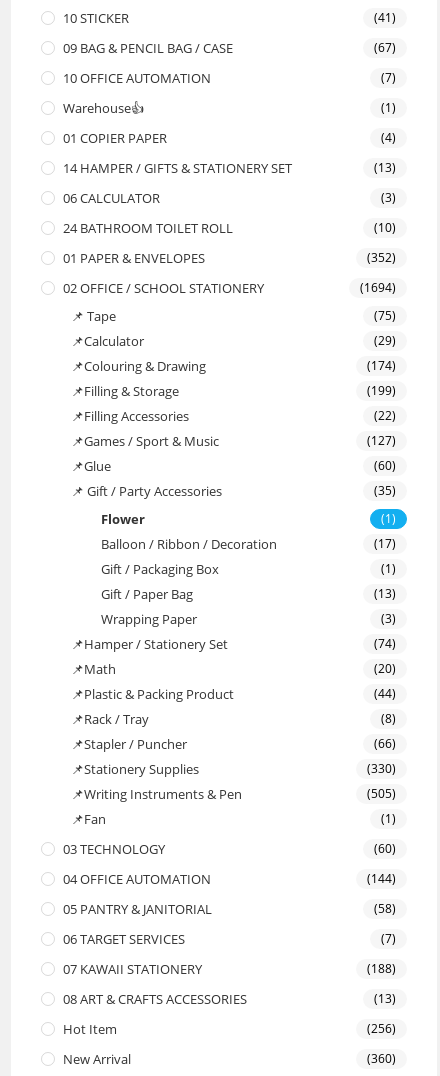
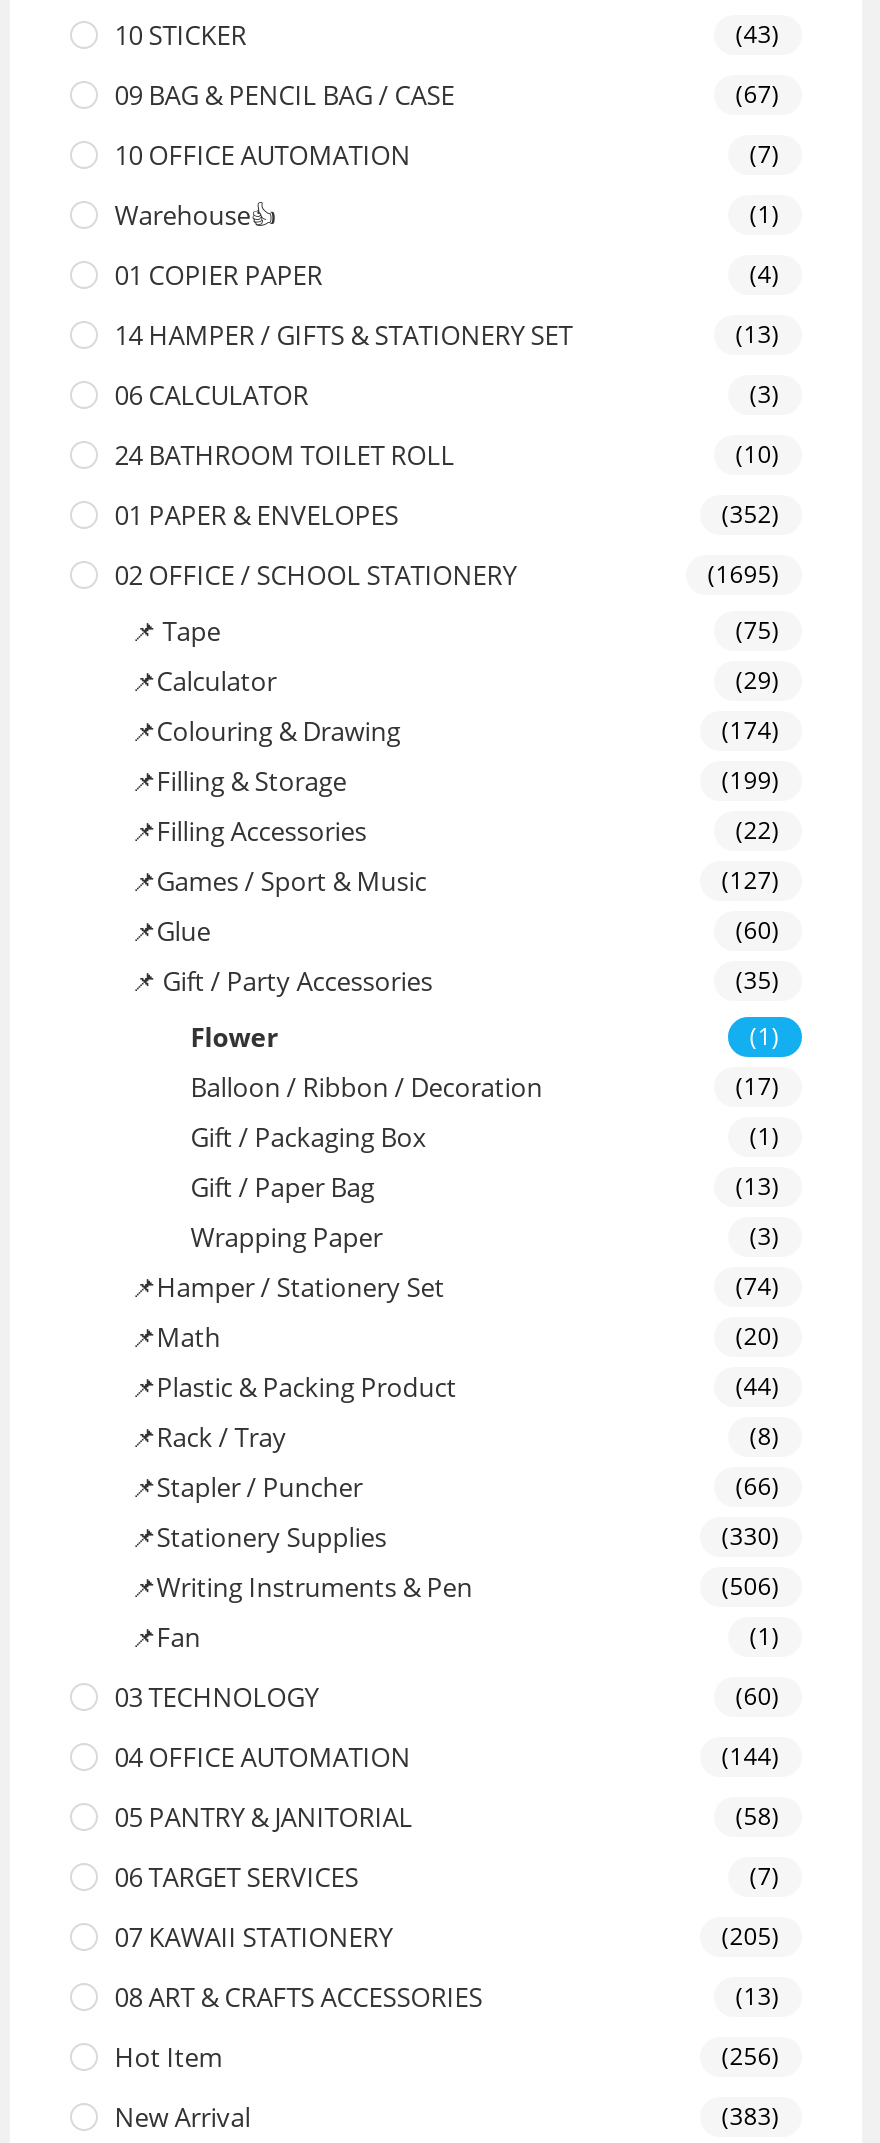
- (41)
+ (43)

- (1694)
+ (1695)

- (505)
+ (506)

- (188)
+ (205)

- (360)
+ (383)
